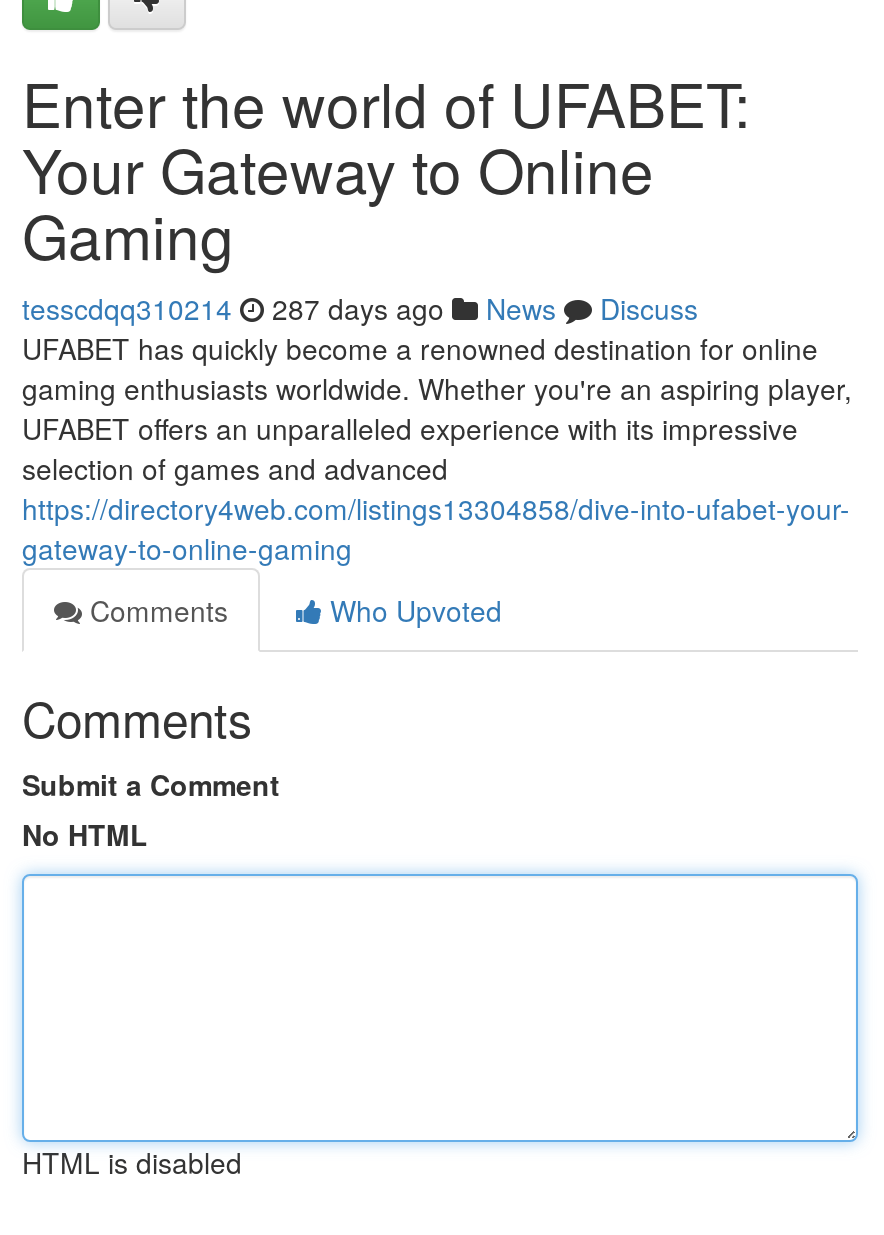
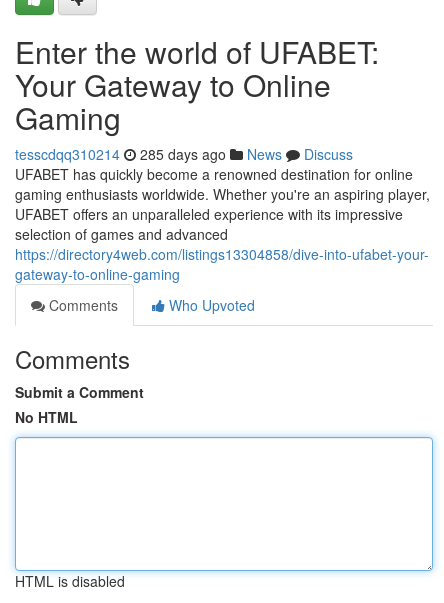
- tesscdqq310214 287 days ago News Discuss
+ tesscdqq310214 285 days ago News Discuss
